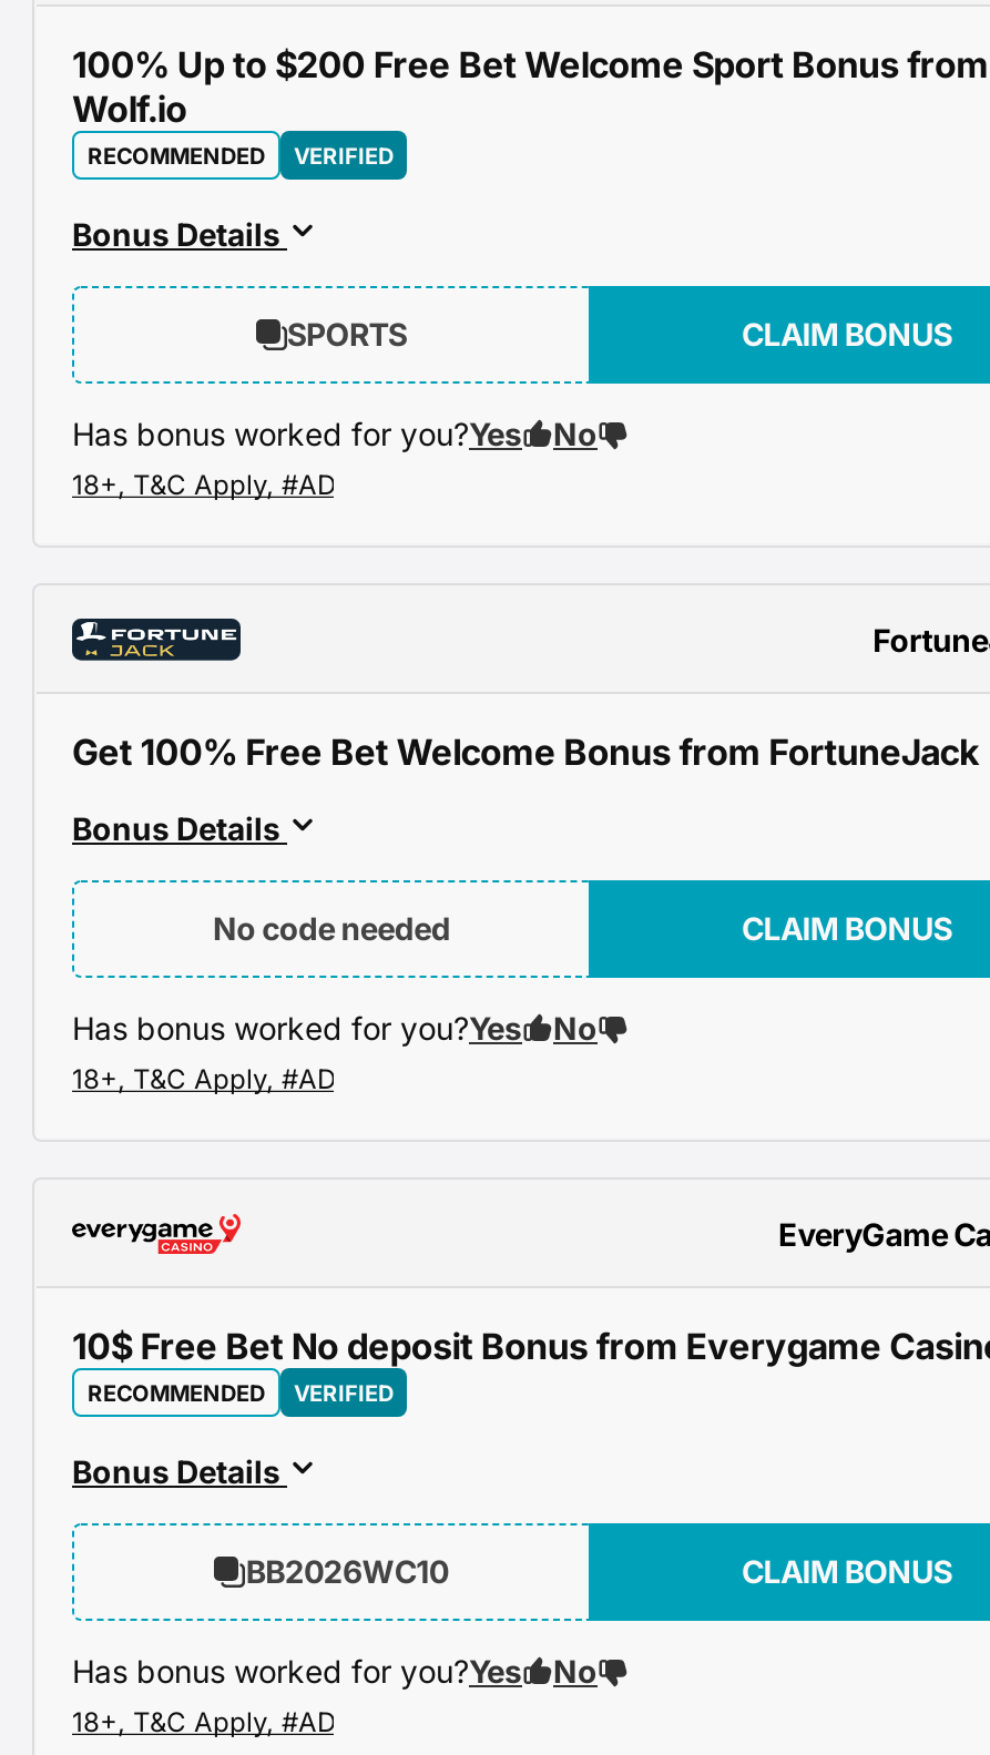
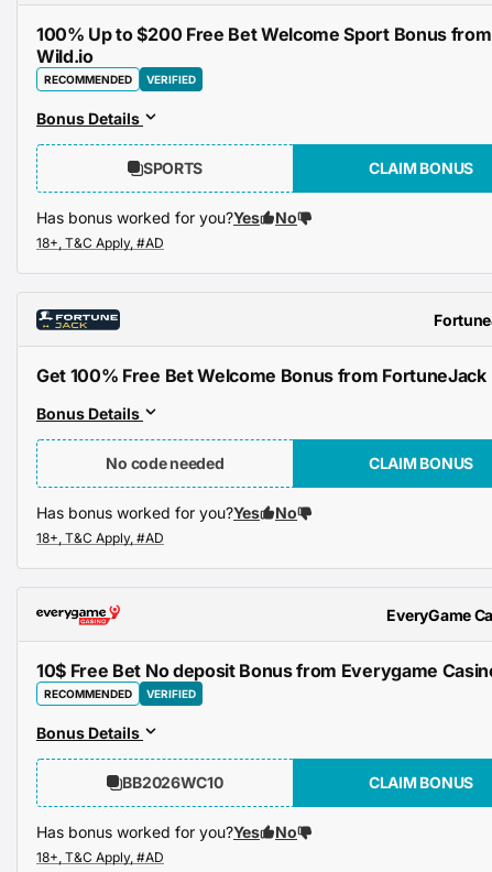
- Wolf.io
+ Wild.io
